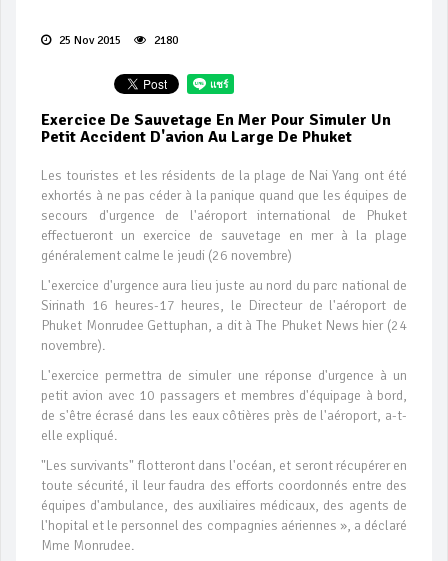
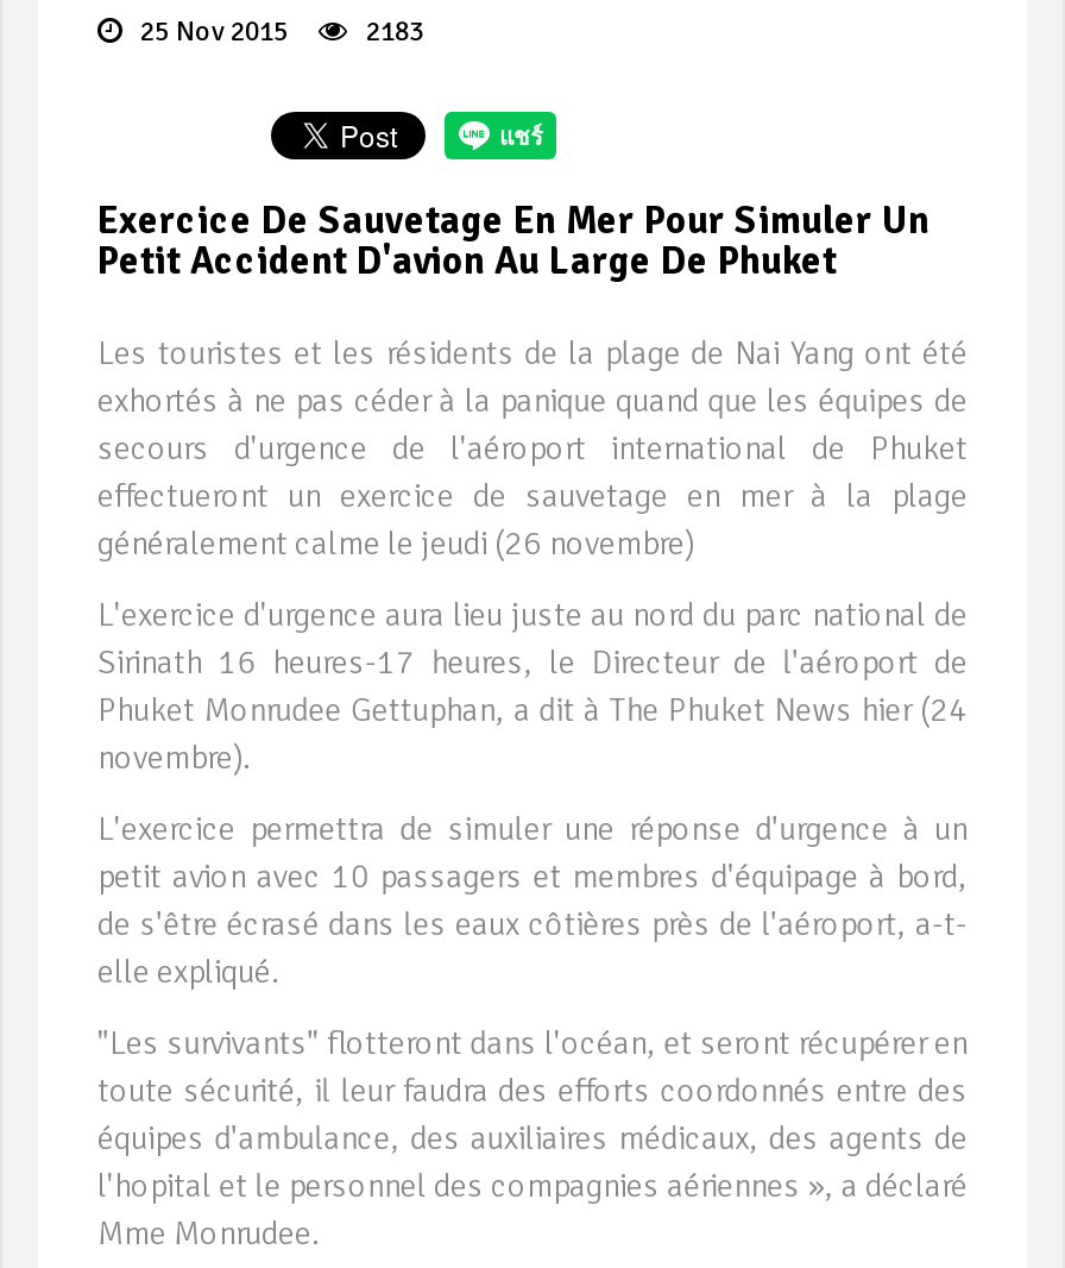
- 25 Nov 2015 2180
+ 25 Nov 2015 2183
